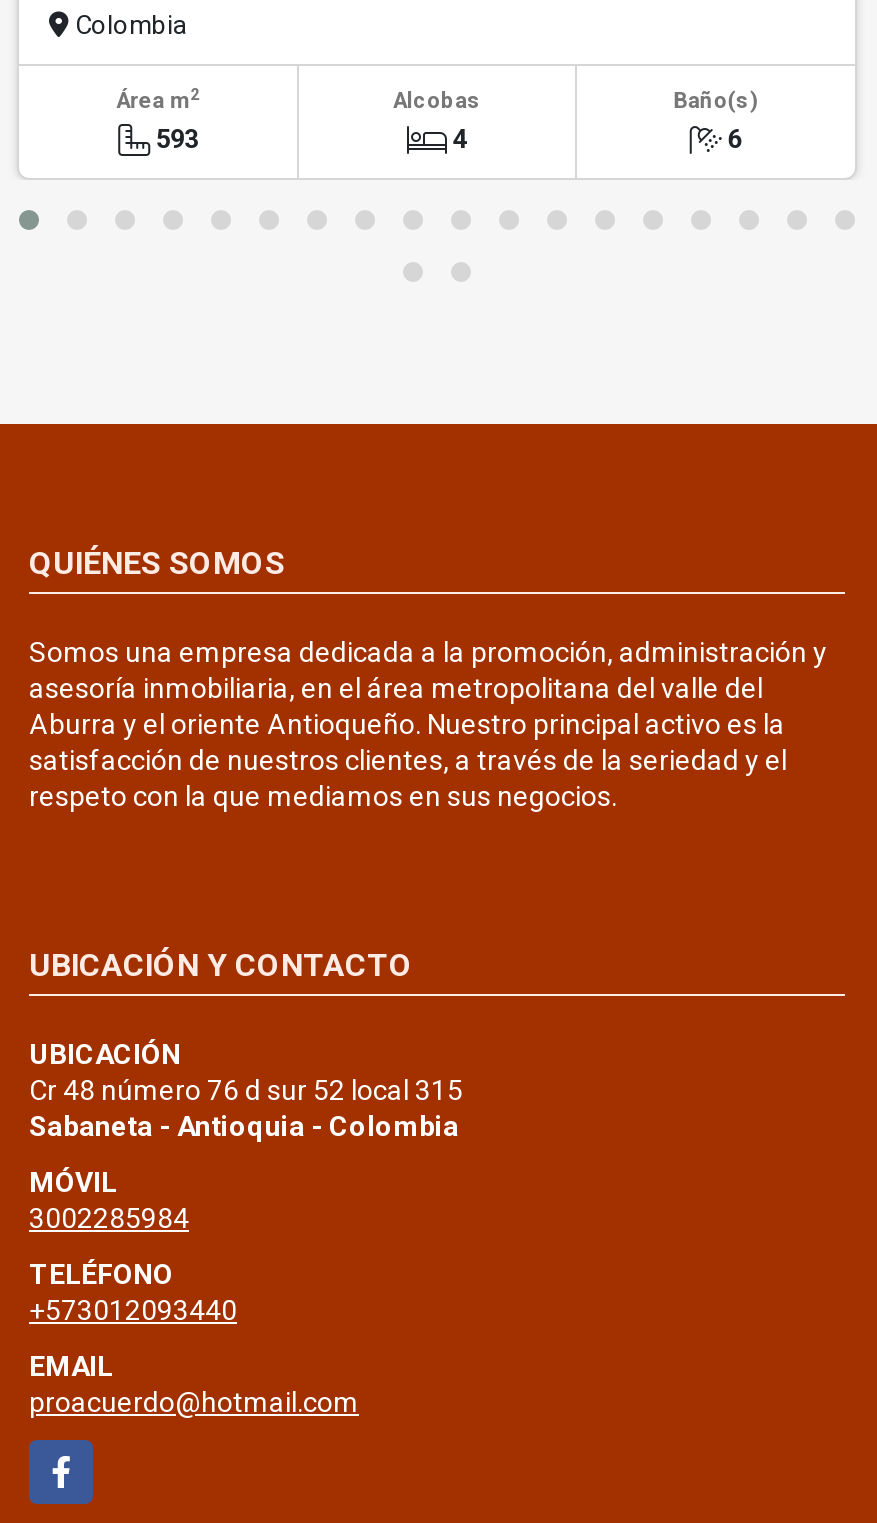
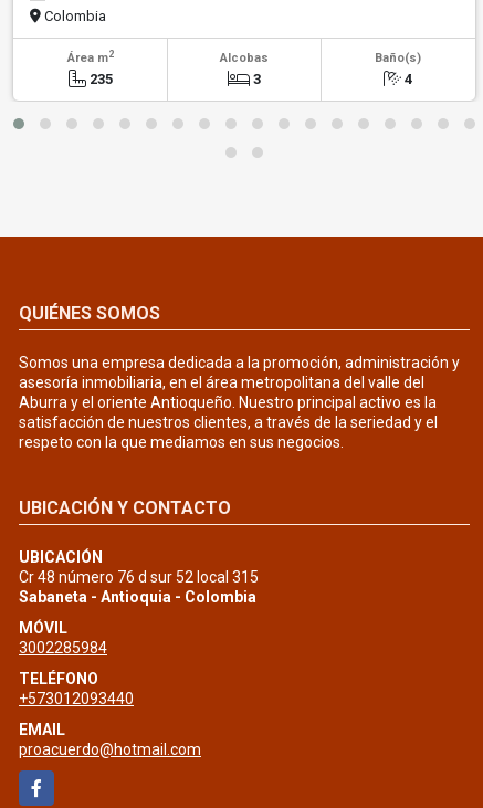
- 593
+ 235

- 4
+ 3

- 6
+ 4
